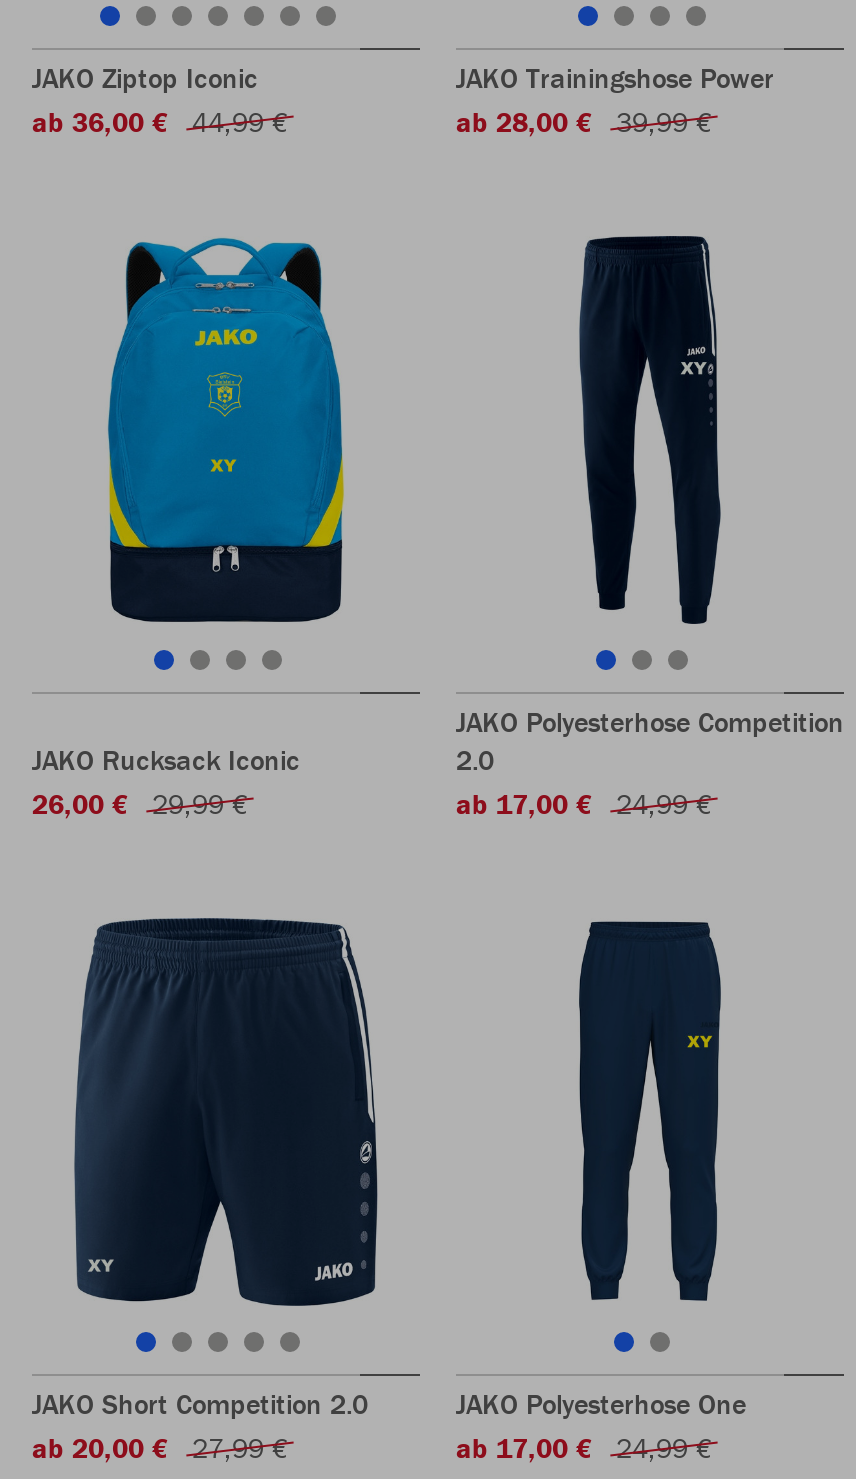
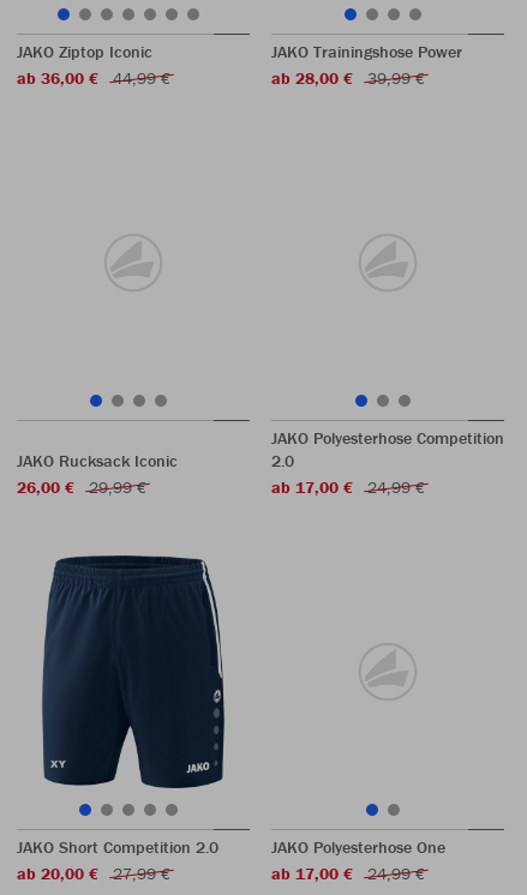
- [image]

- [image]

- [image]
